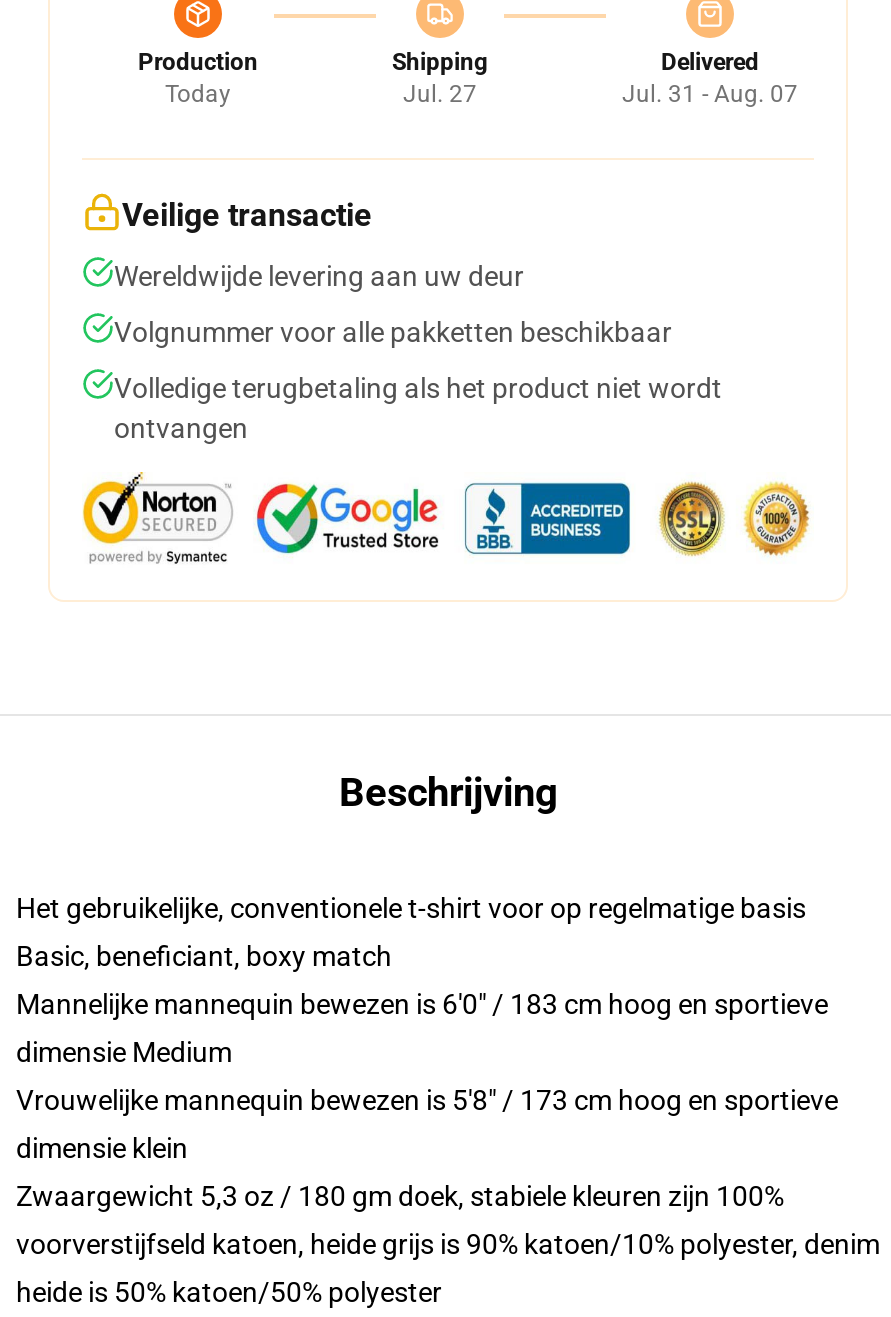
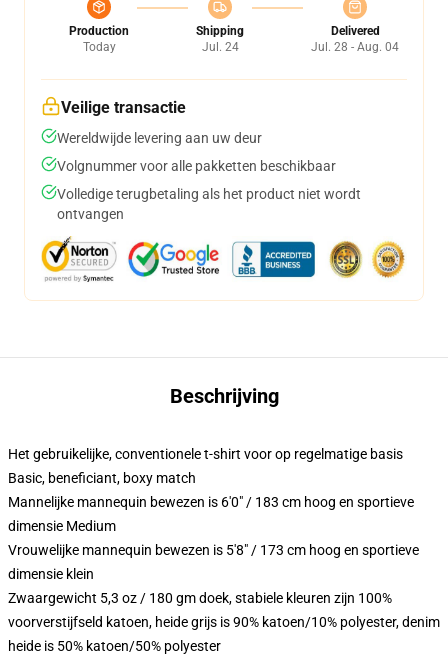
- Jul. 27
+ Jul. 24

- Jul. 31 - Aug. 07
+ Jul. 28 - Aug. 04
